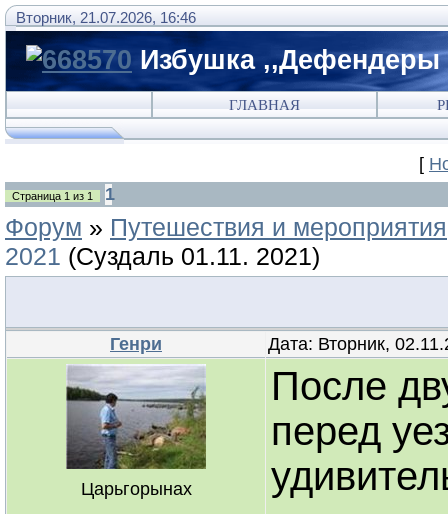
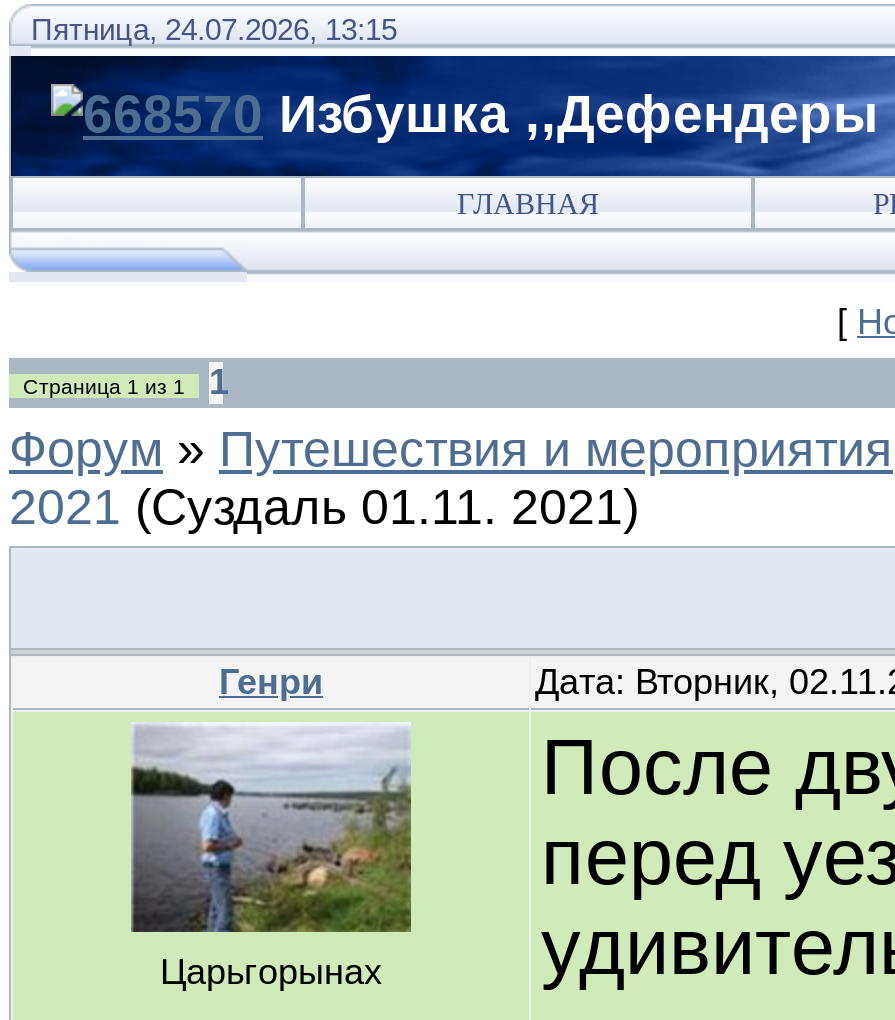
- Вторник, 21.07.2026, 16:46
+ Пятница, 24.07.2026, 13:15
